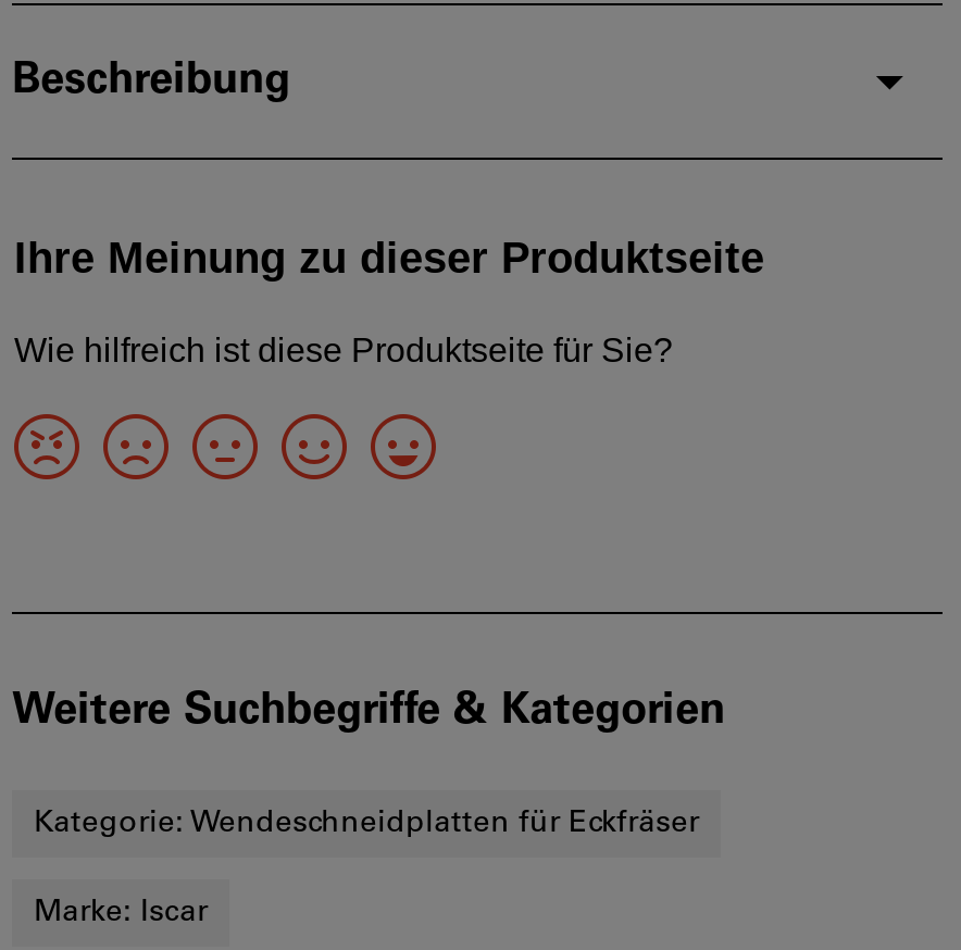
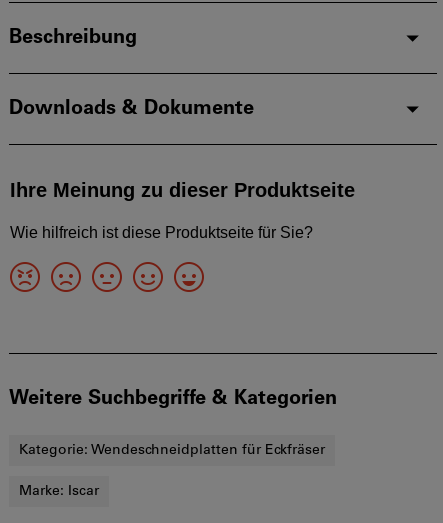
+ Downloads & Dokumente
